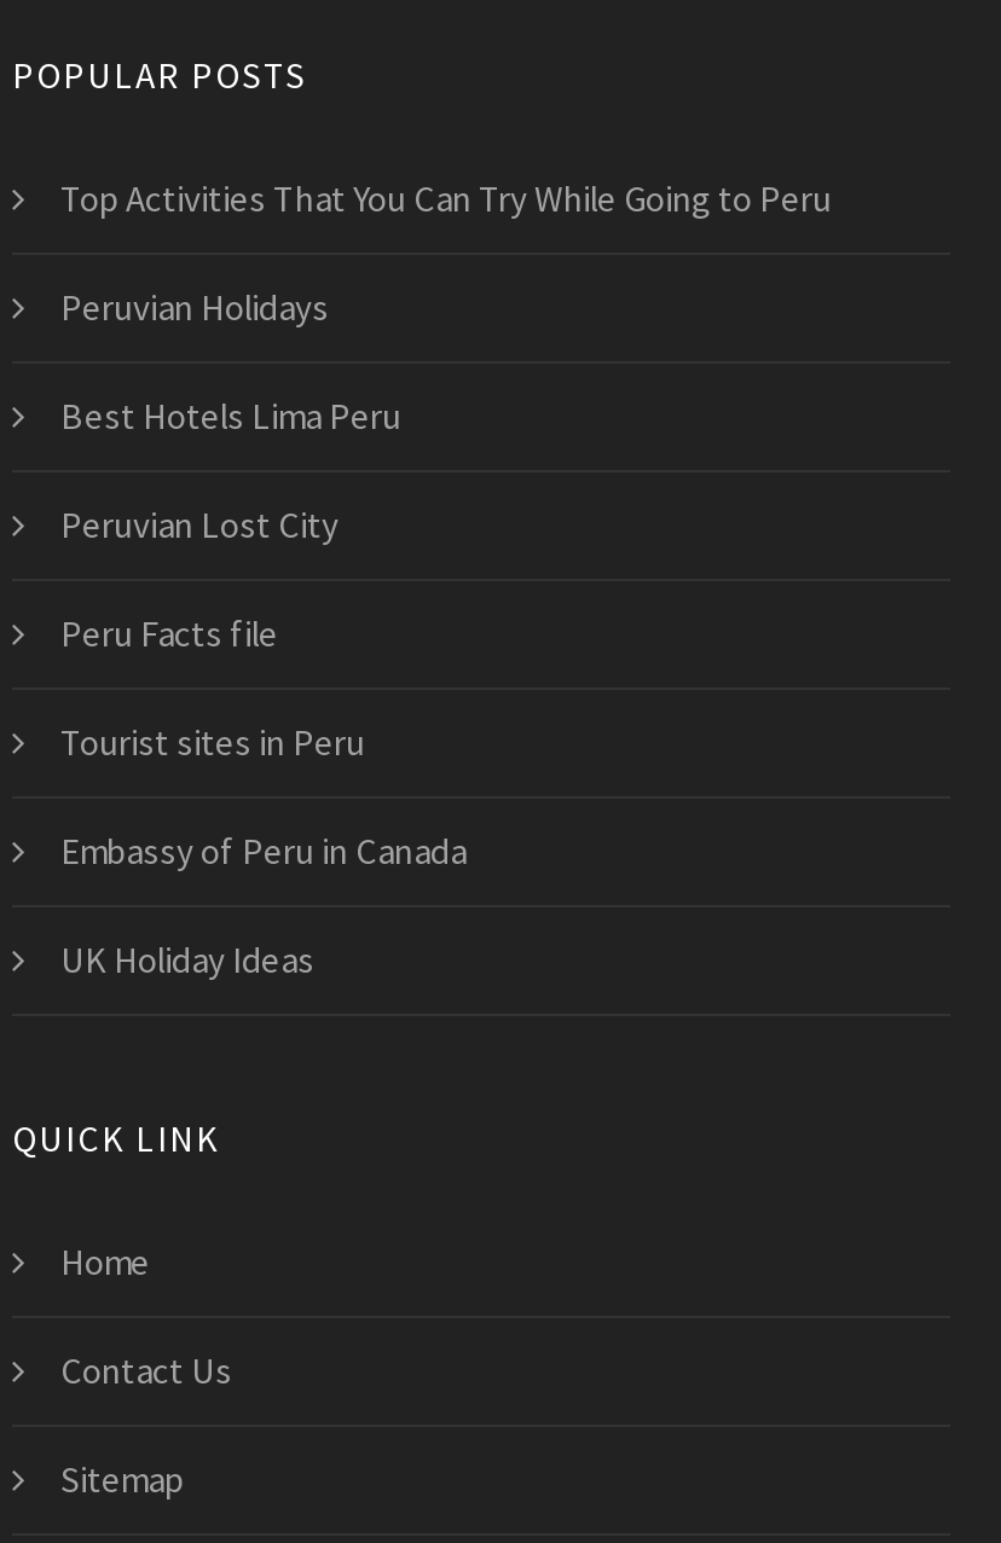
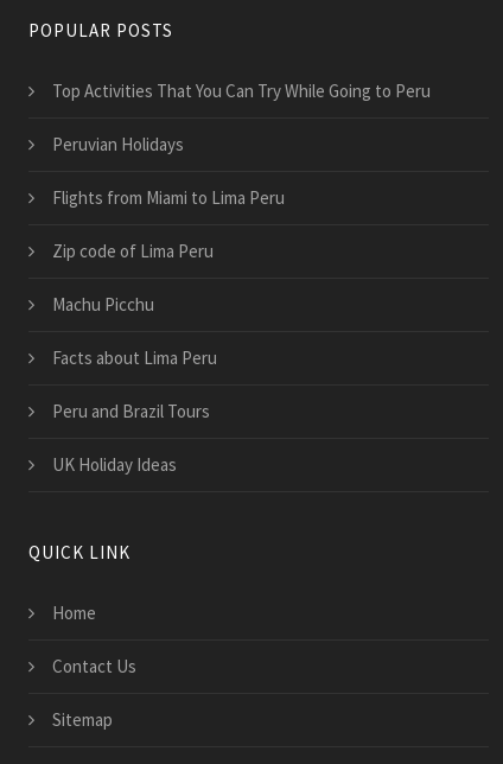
- Best Hotels Lima Peru
+ Flights from Miami to Lima Peru

- Peruvian Lost City
+ Zip code of Lima Peru

- Peru Facts file
+ Machu Picchu

- Tourist sites in Peru
+ Facts about Lima Peru

- Embassy of Peru in Canada
+ Peru and Brazil Tours
